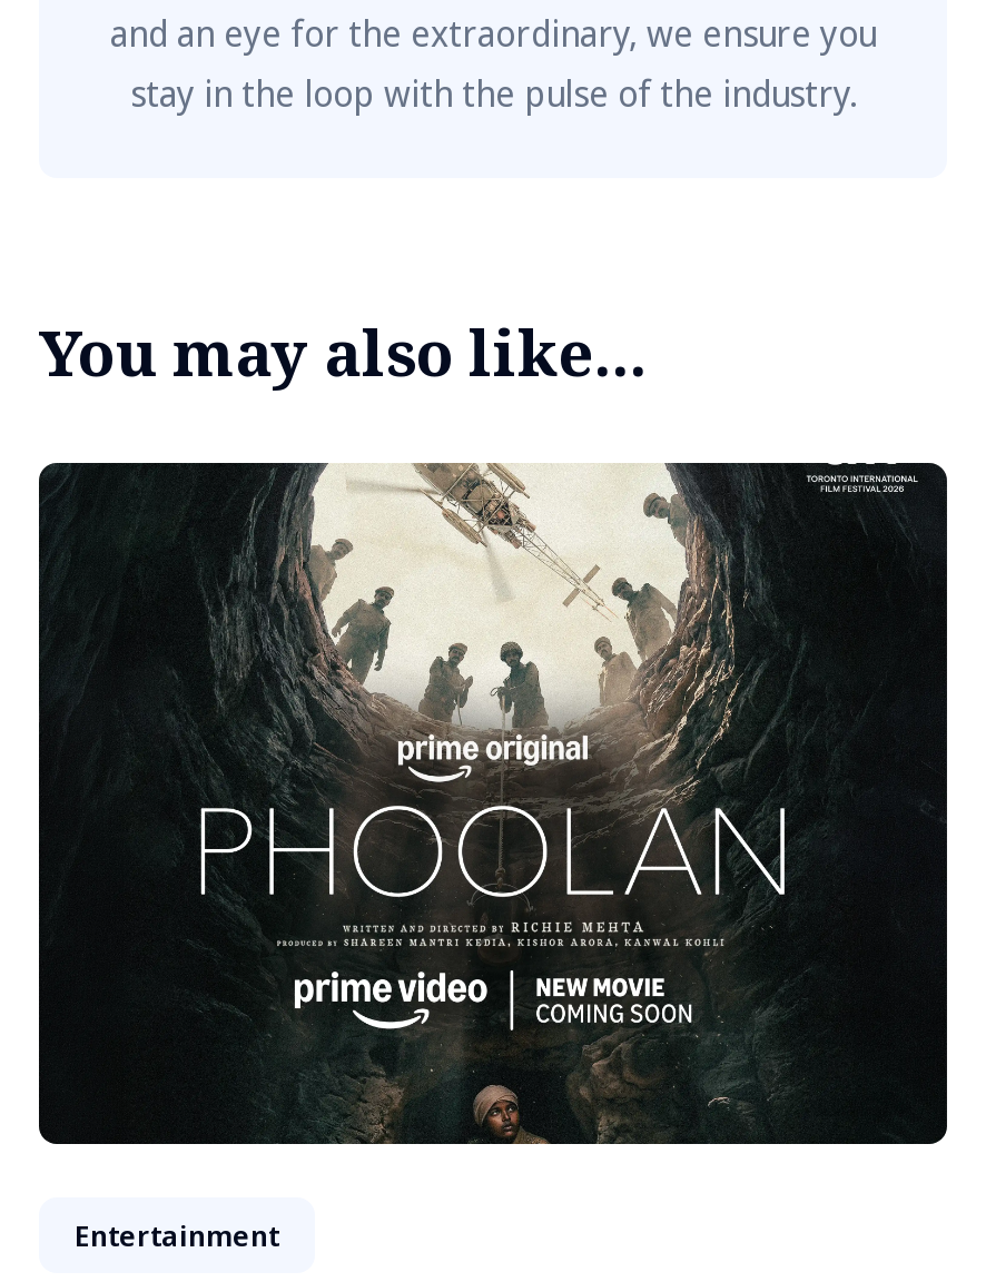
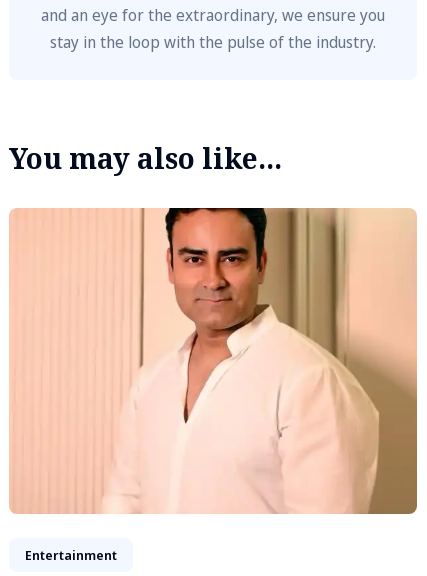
- [image]
+ [image]
